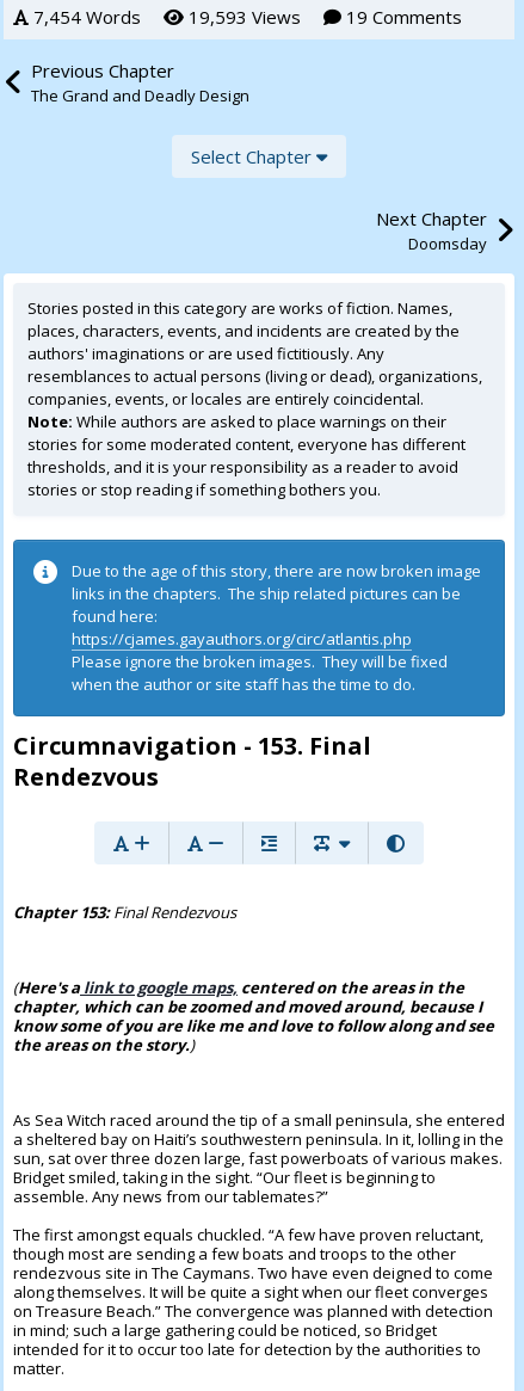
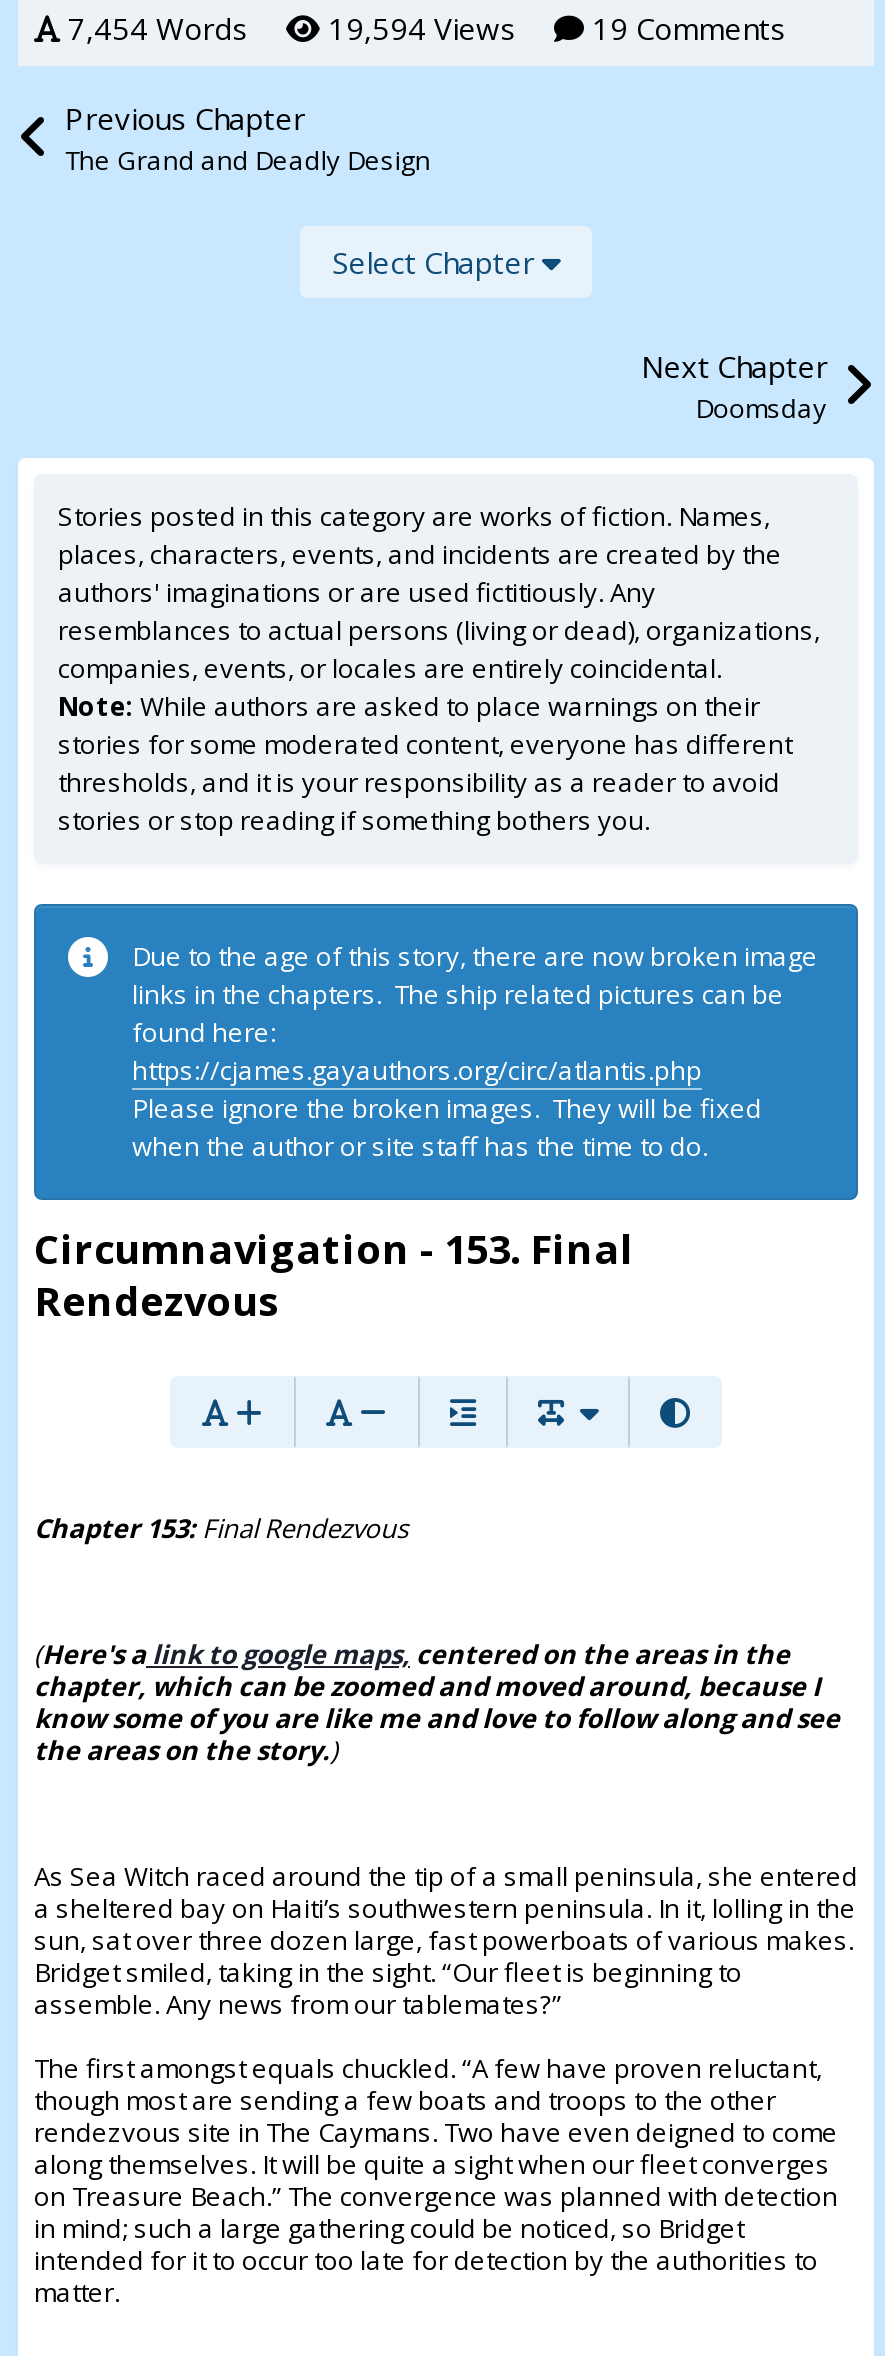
- 7,454 Words 19,593 Views 19 Comments
+ 7,454 Words 19,594 Views 19 Comments
